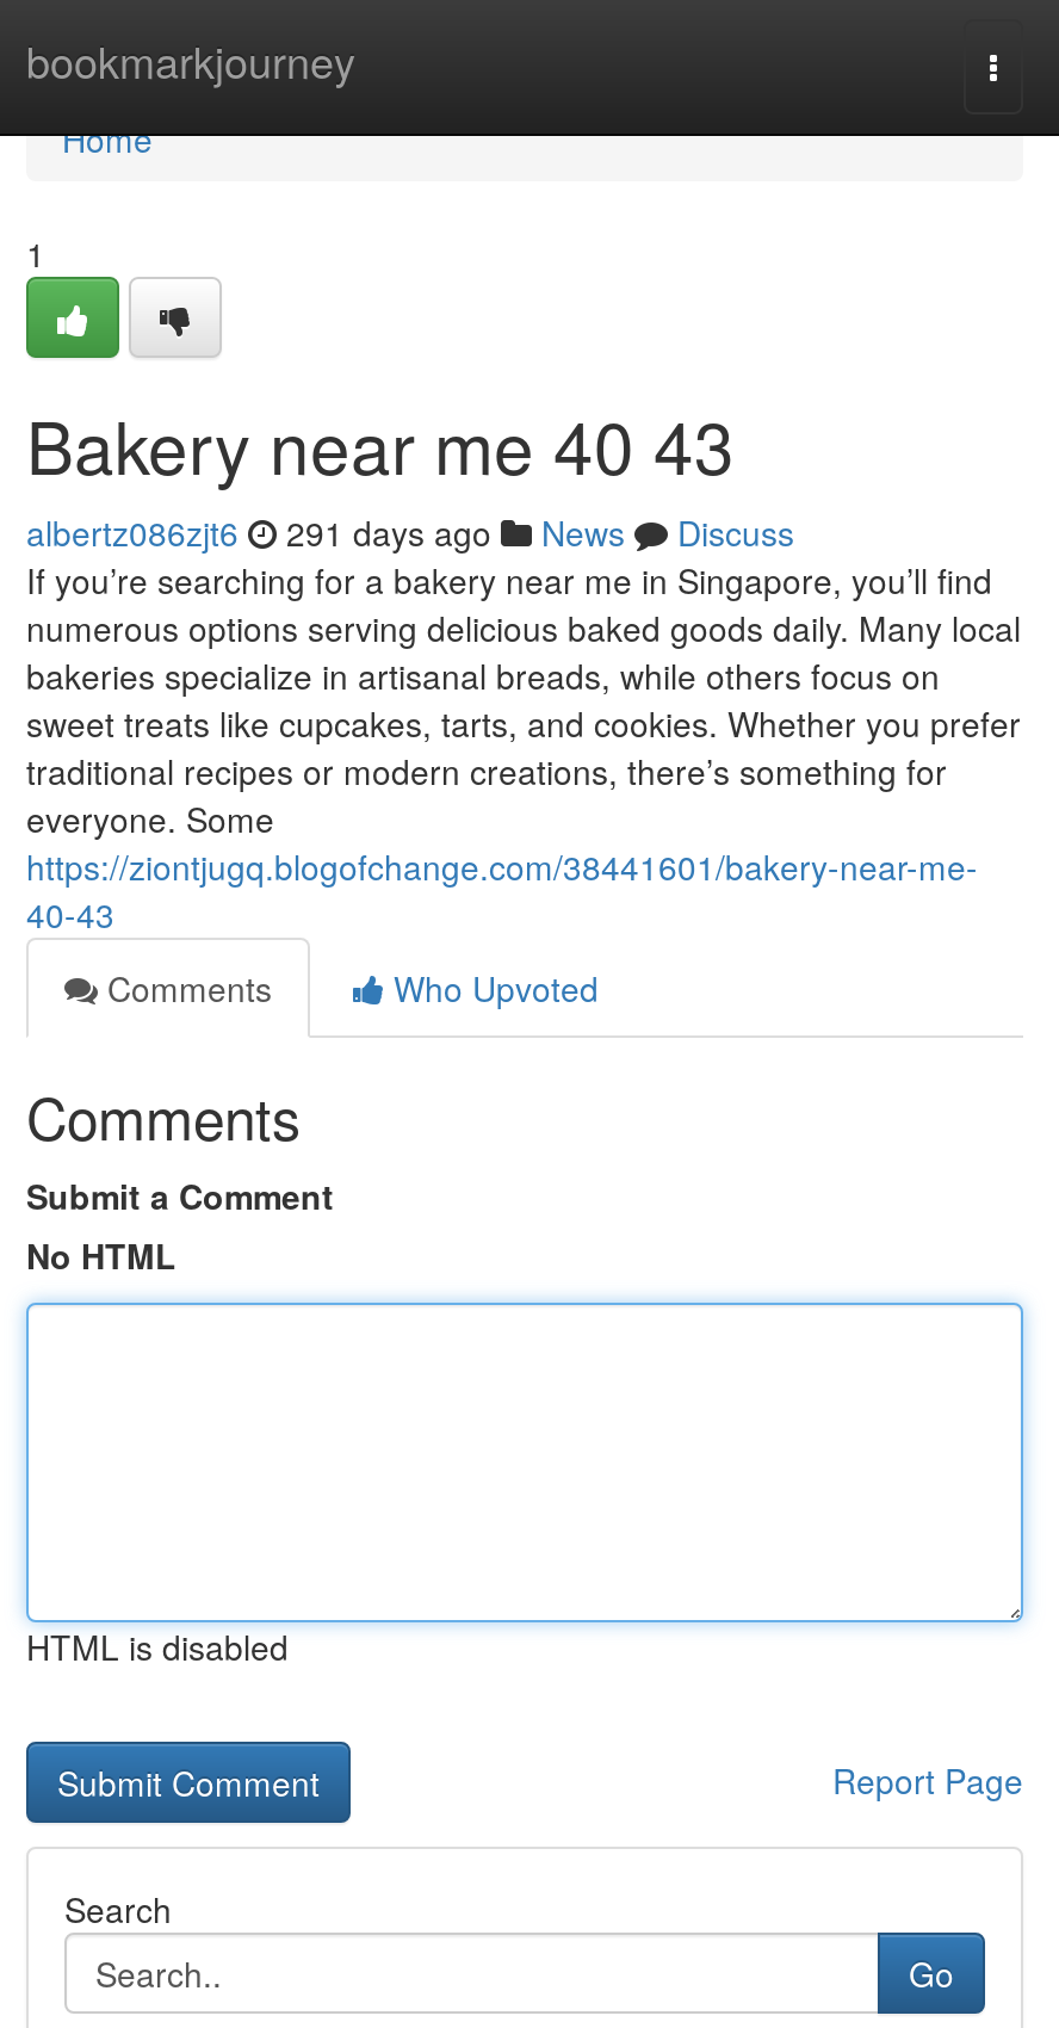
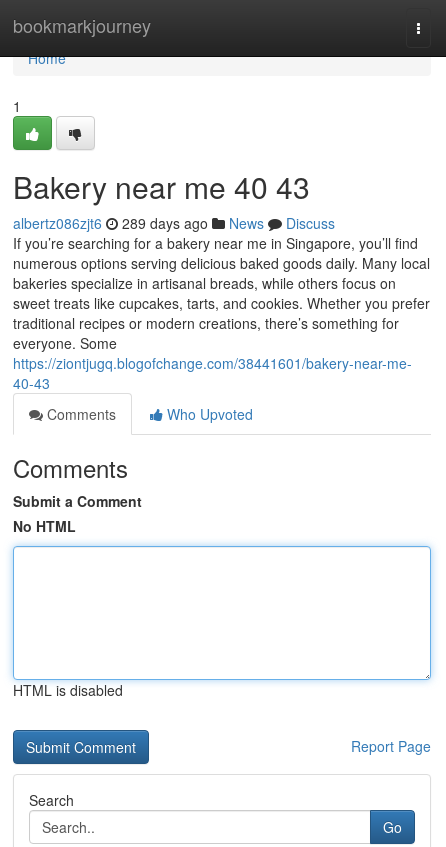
- albertz086zjt6 291 days ago News Discuss
+ albertz086zjt6 289 days ago News Discuss
